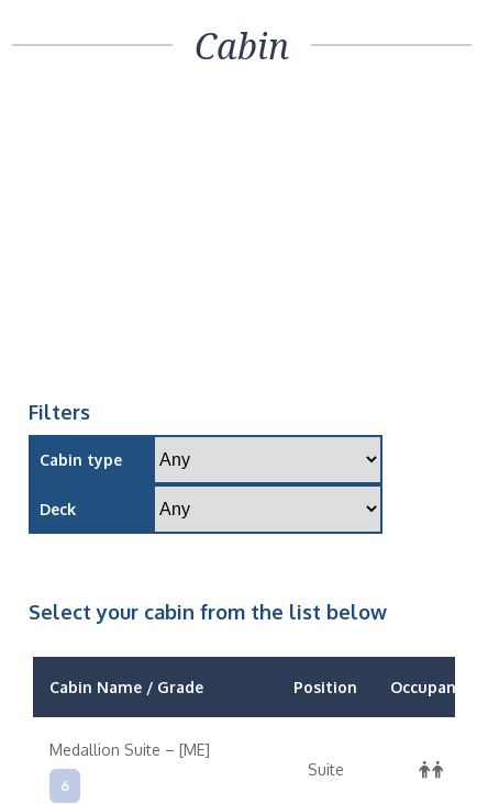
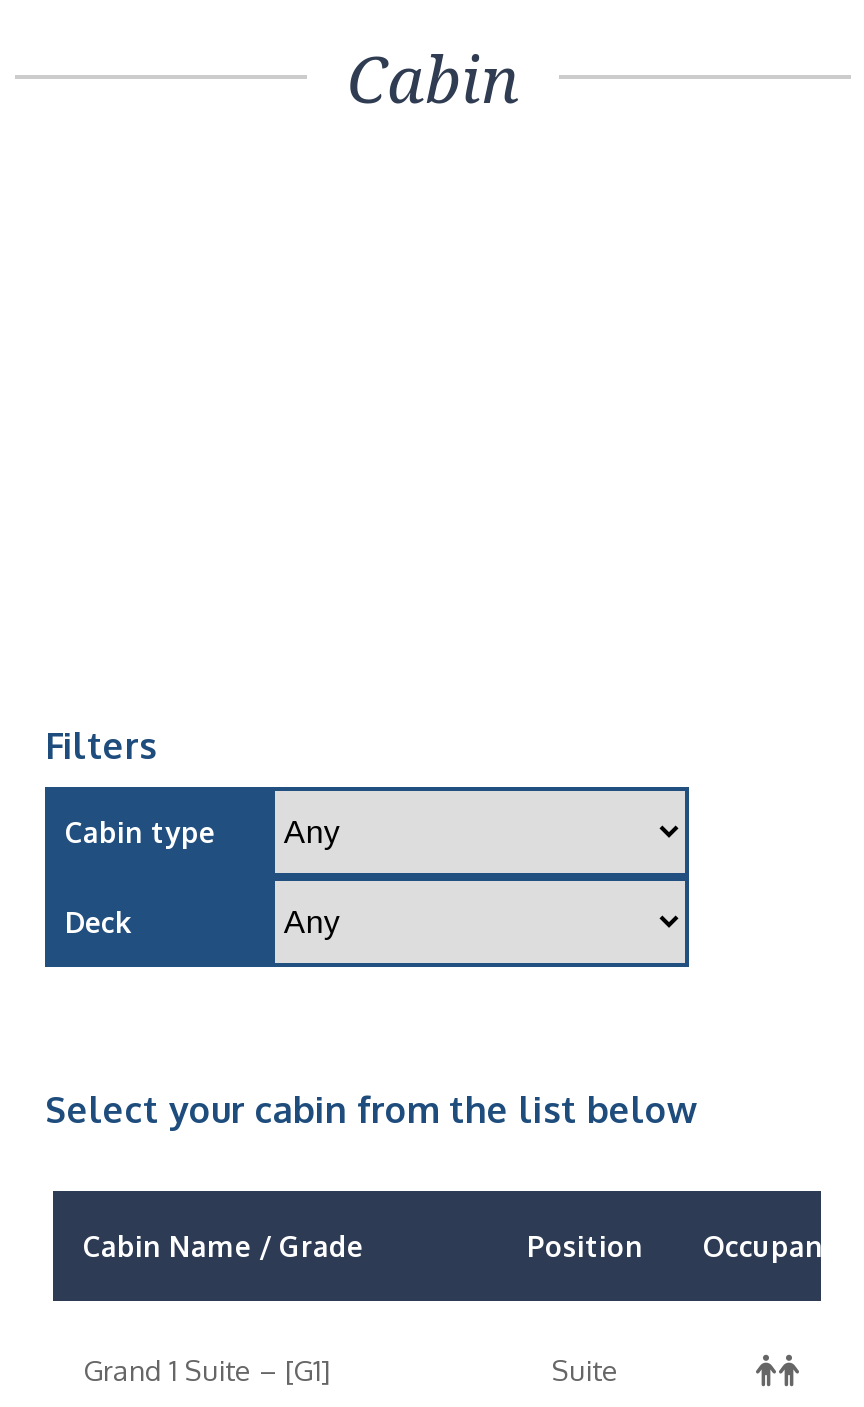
- Medallion Suite – [ME]
- 6
+ Grand 1 Suite – [G1]
